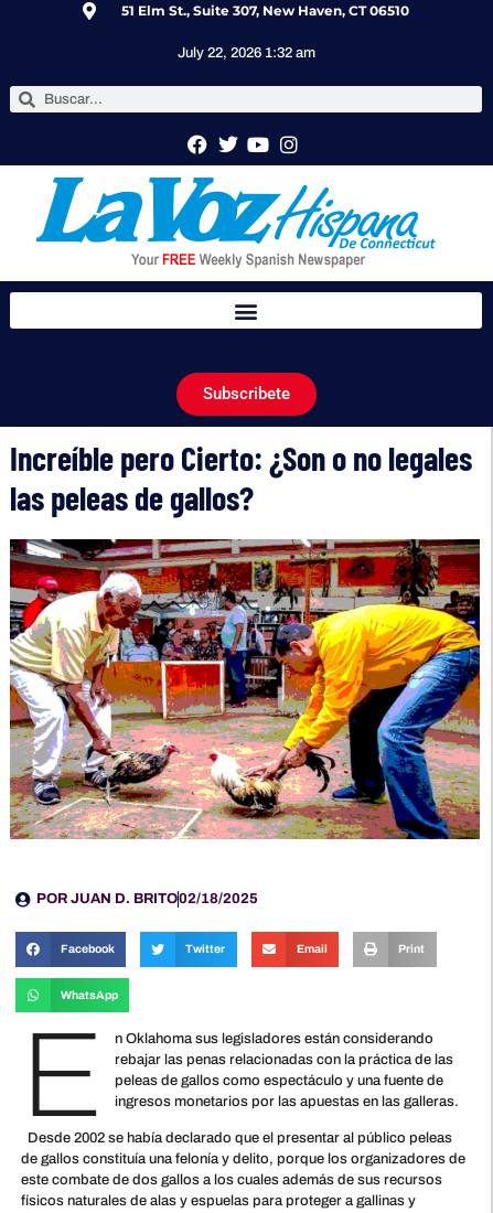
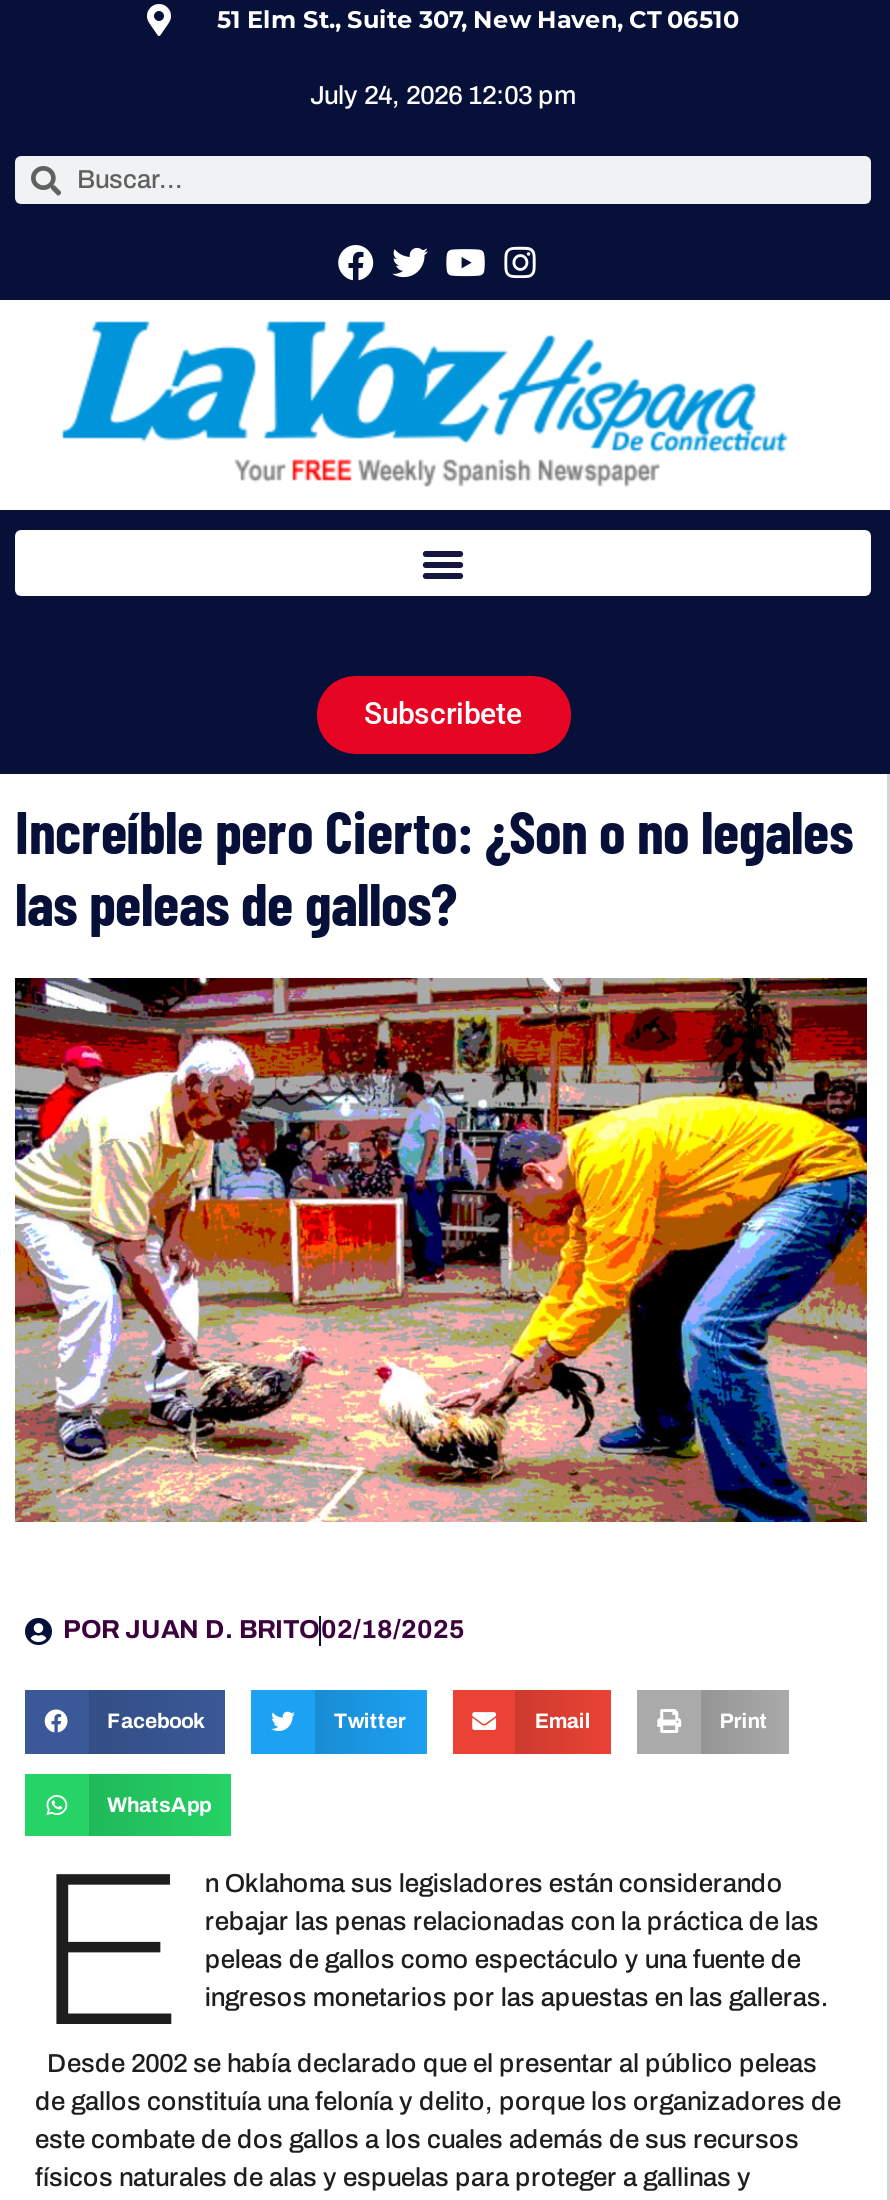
- July 22, 2026 1:32 am
+ July 24, 2026 12:03 pm
